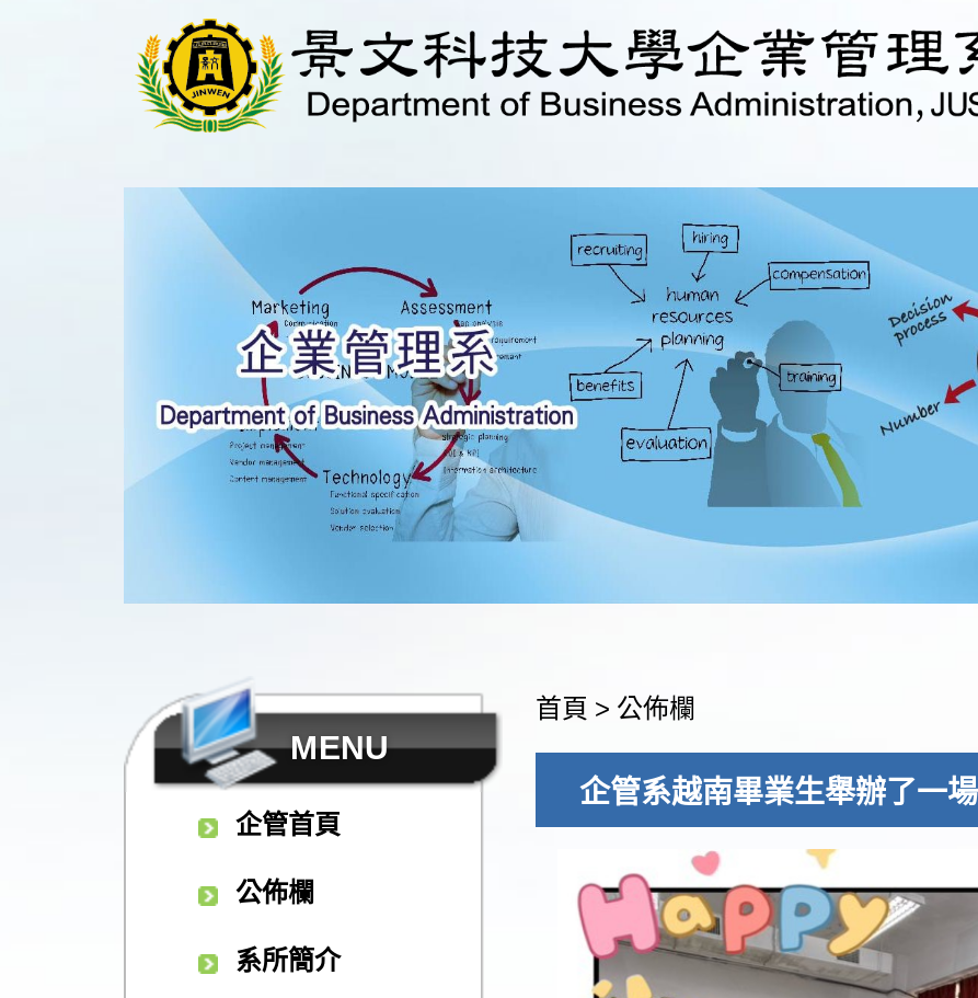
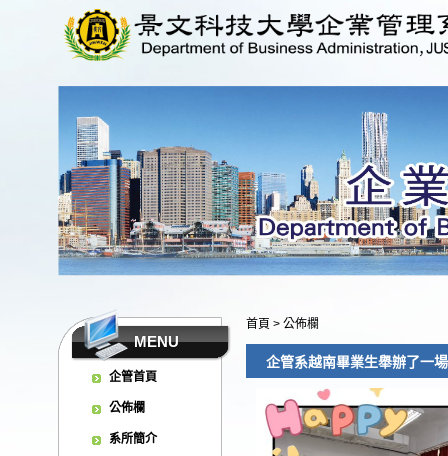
- [image]
+ [image]
